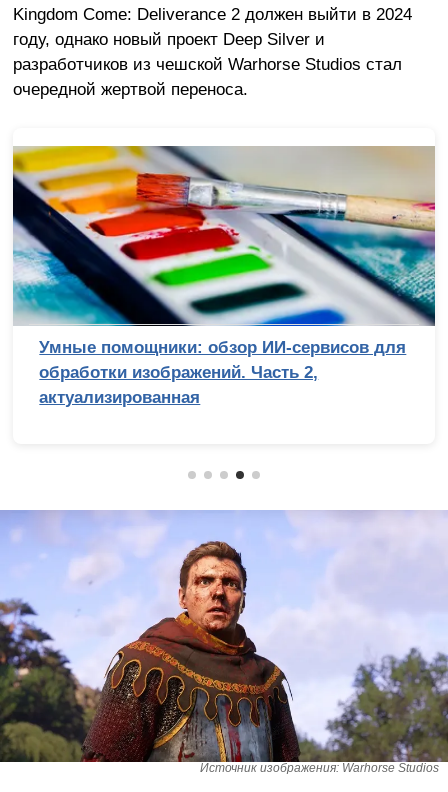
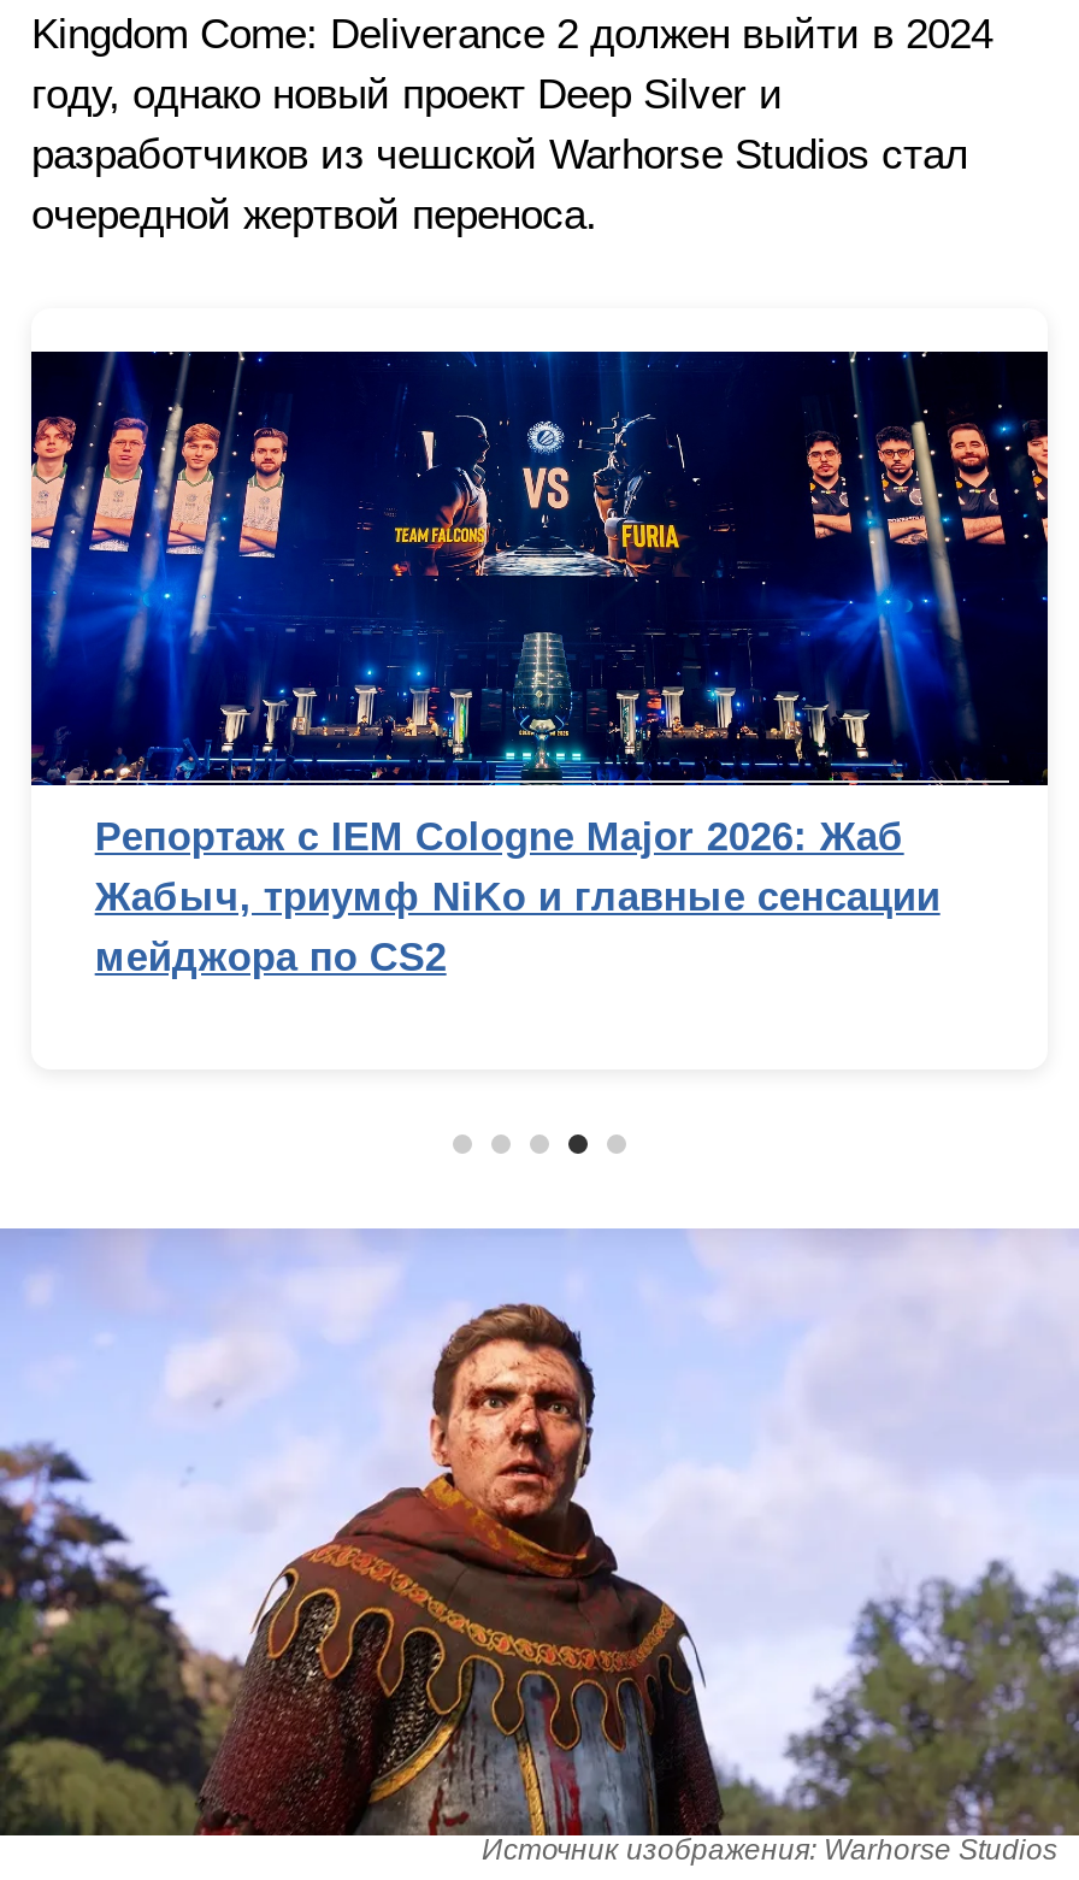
- [image]
- Умные помощники: обзор ИИ-сервисов для
- обработки изображений. Часть 2,
- актуализированная
+ [image]
+ Репортаж с IEM Cologne Major 2026: Жаб
+ Жабыч, триумф NiKo и главные сенсации
+ мейджора по CS2
